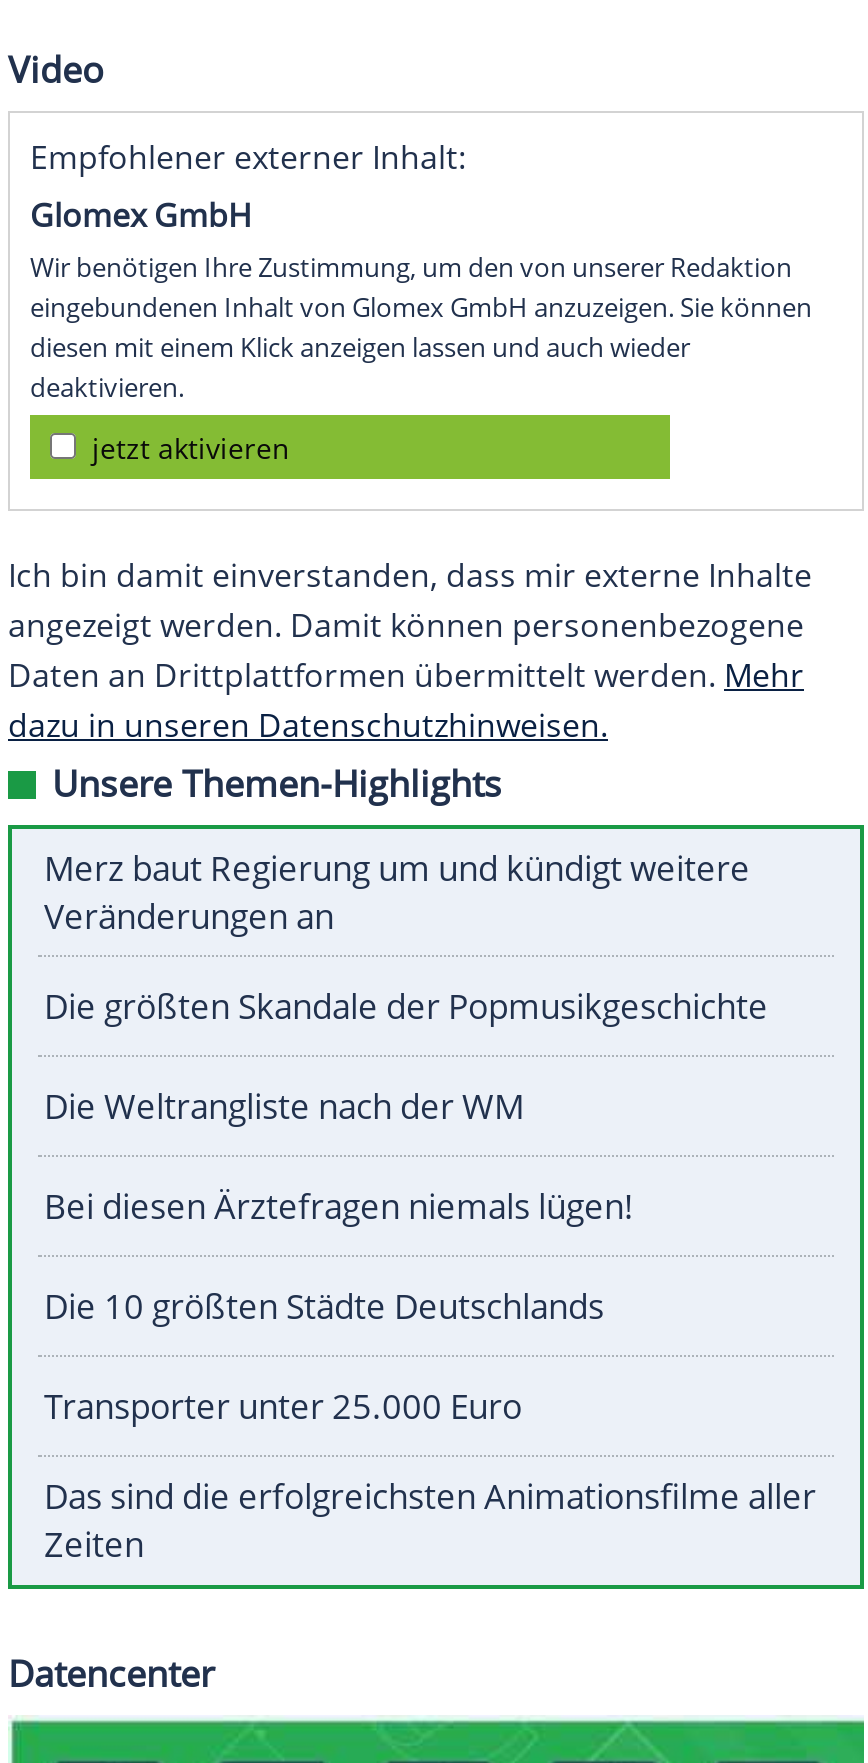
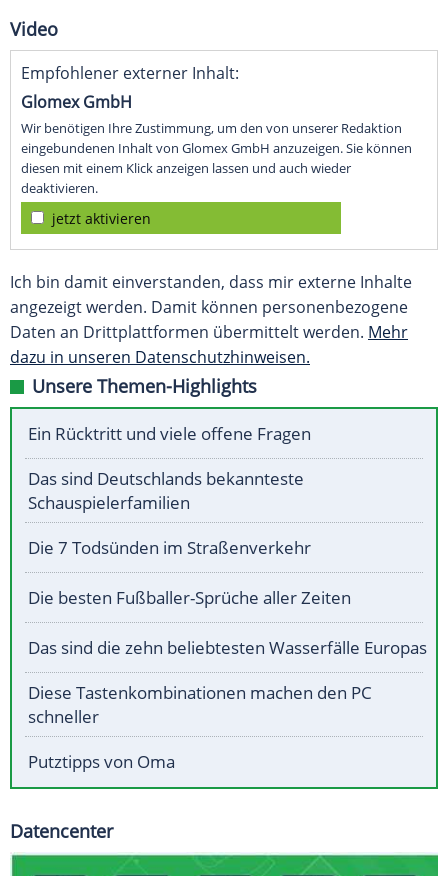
- Merz baut Regierung um und kündigt weitere
- Veränderungen an
+ Ein Rücktritt und viele offene Fragen

- Die größten Skandale der Popmusikgeschichte
+ Das sind Deutschlands bekannteste
+ Schauspielerfamilien

- Die Weltrangliste nach der WM
+ Die 7 Todsünden im Straßenverkehr

- Bei diesen Ärztefragen niemals lügen!
+ Die besten Fußballer-Sprüche aller Zeiten

- Die 10 größten Städte Deutschlands
+ Das sind die zehn beliebtesten Wasserfälle Europas

- Transporter unter 25.000 Euro
+ Diese Tastenkombinationen machen den PC
+ schneller

- Das sind die erfolgreichsten Animationsfilme aller
- Zeiten
+ Putztipps von Oma
